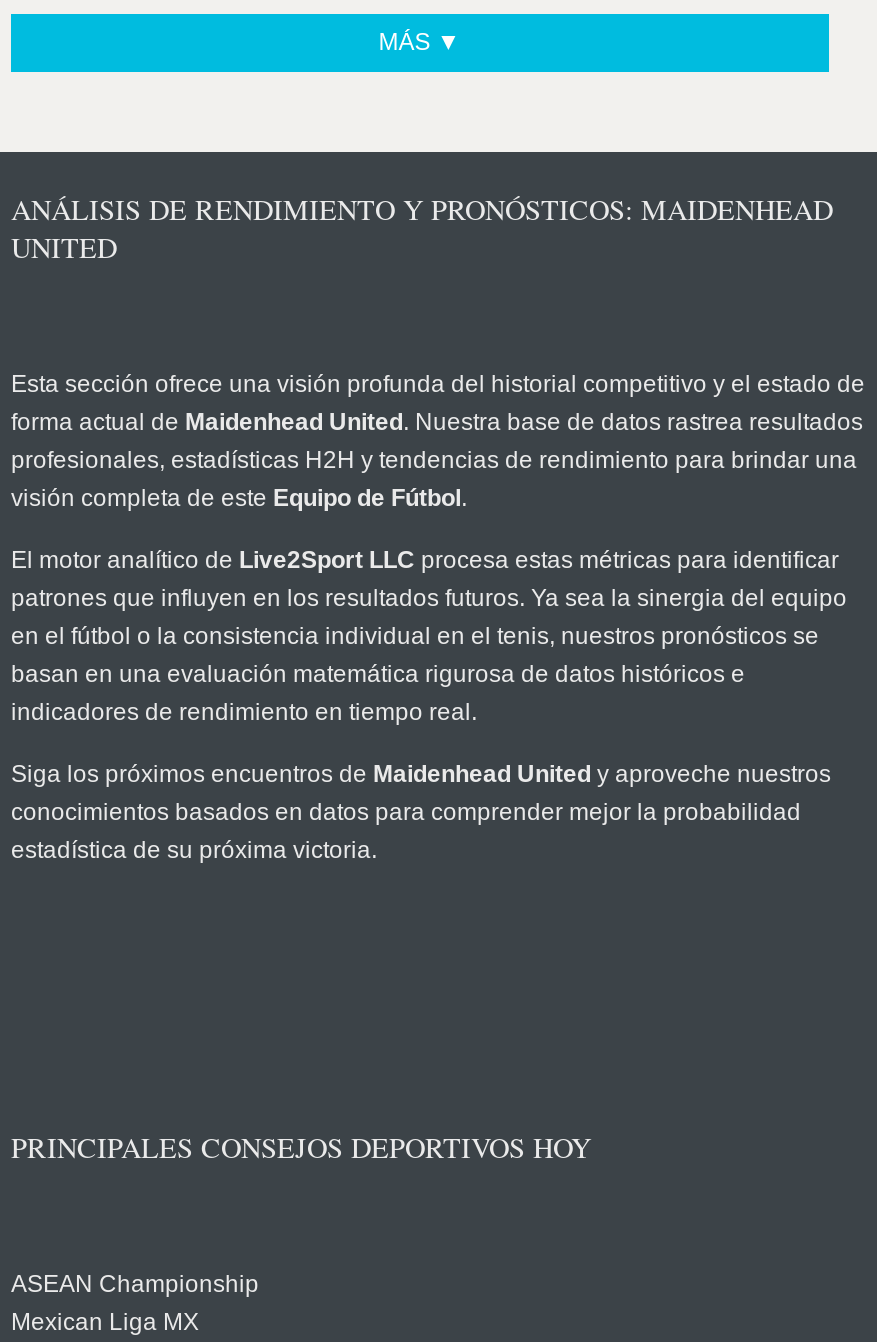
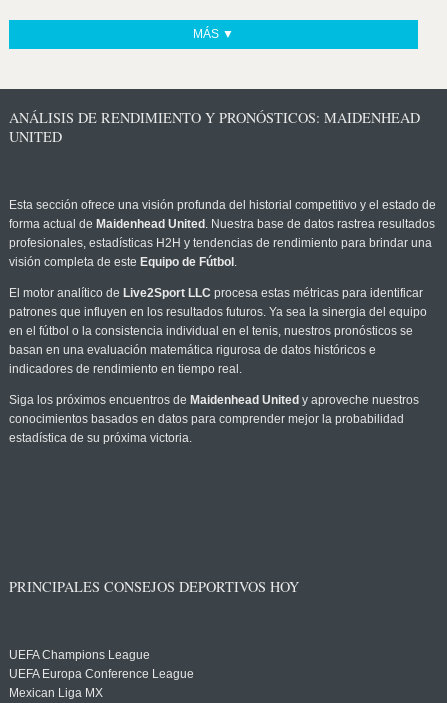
- ASEAN Championship
+ UEFA Champions League
+ UEFA Europa Conference League
